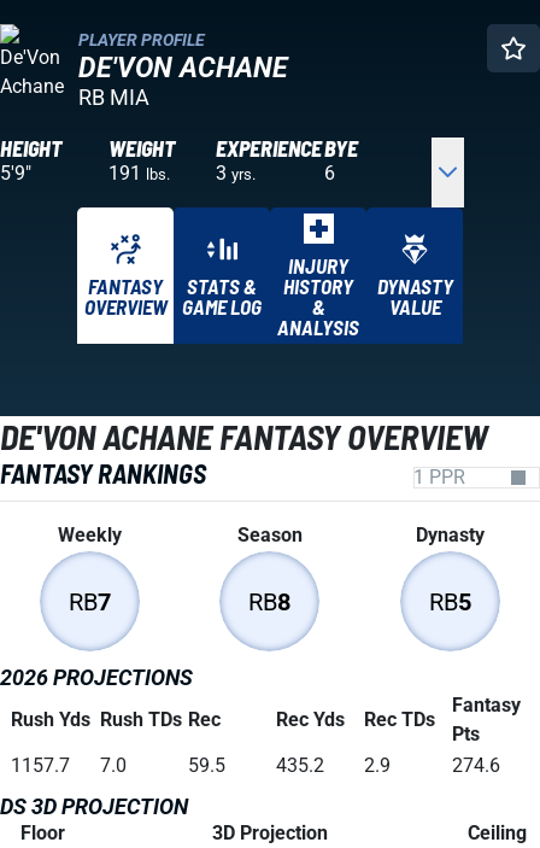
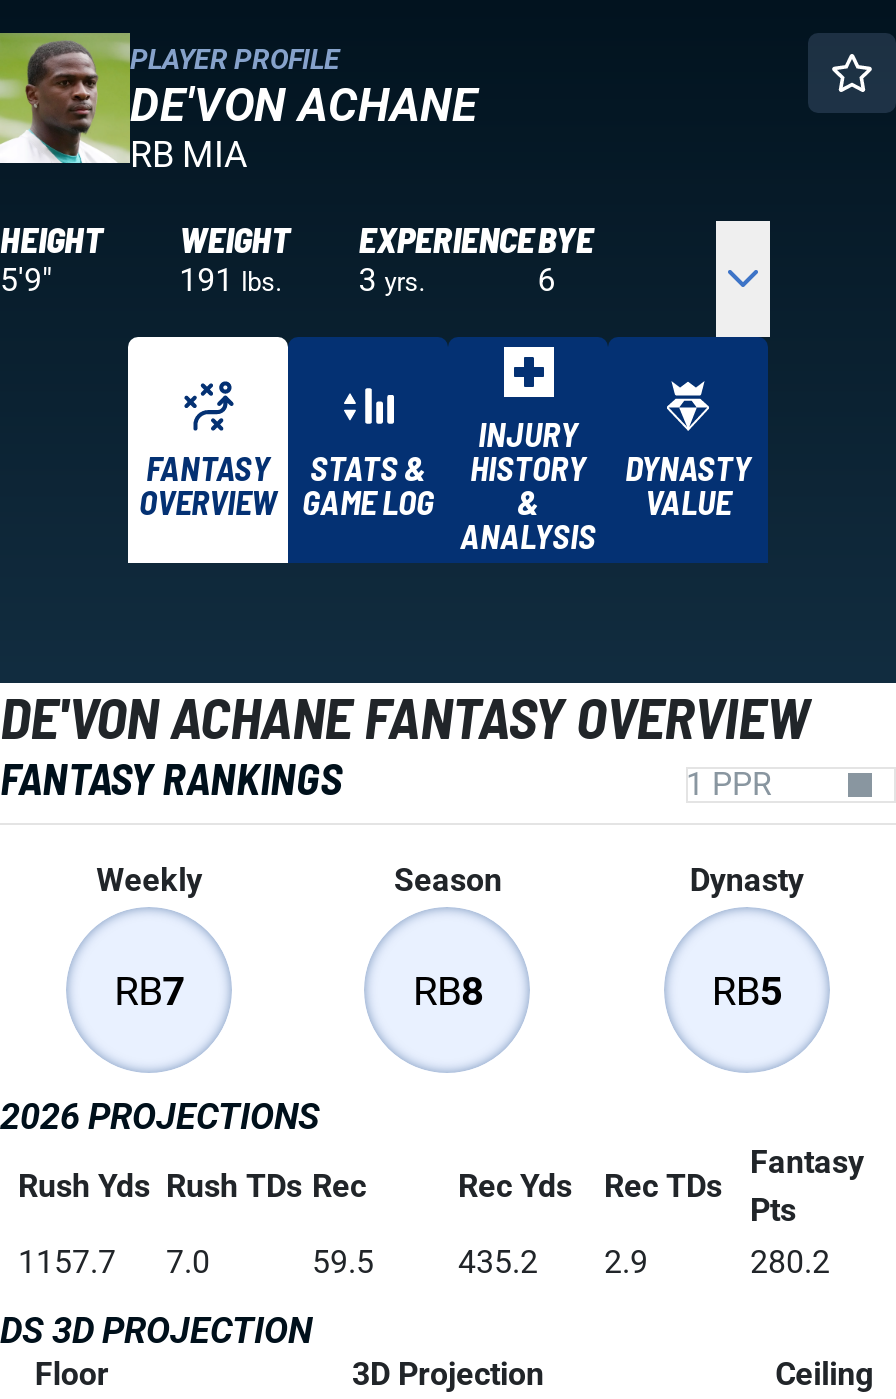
- [image]
+ [image]

- 274.6
+ 280.2
